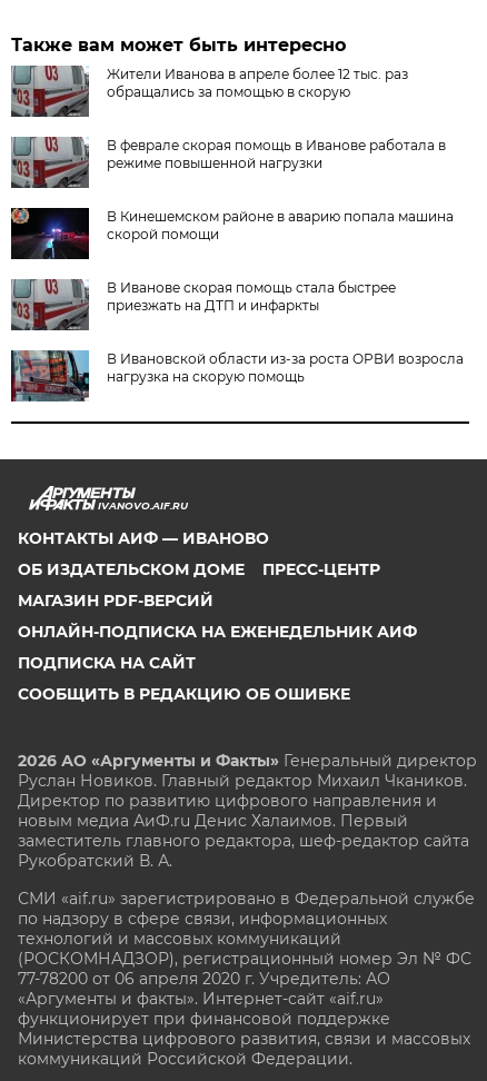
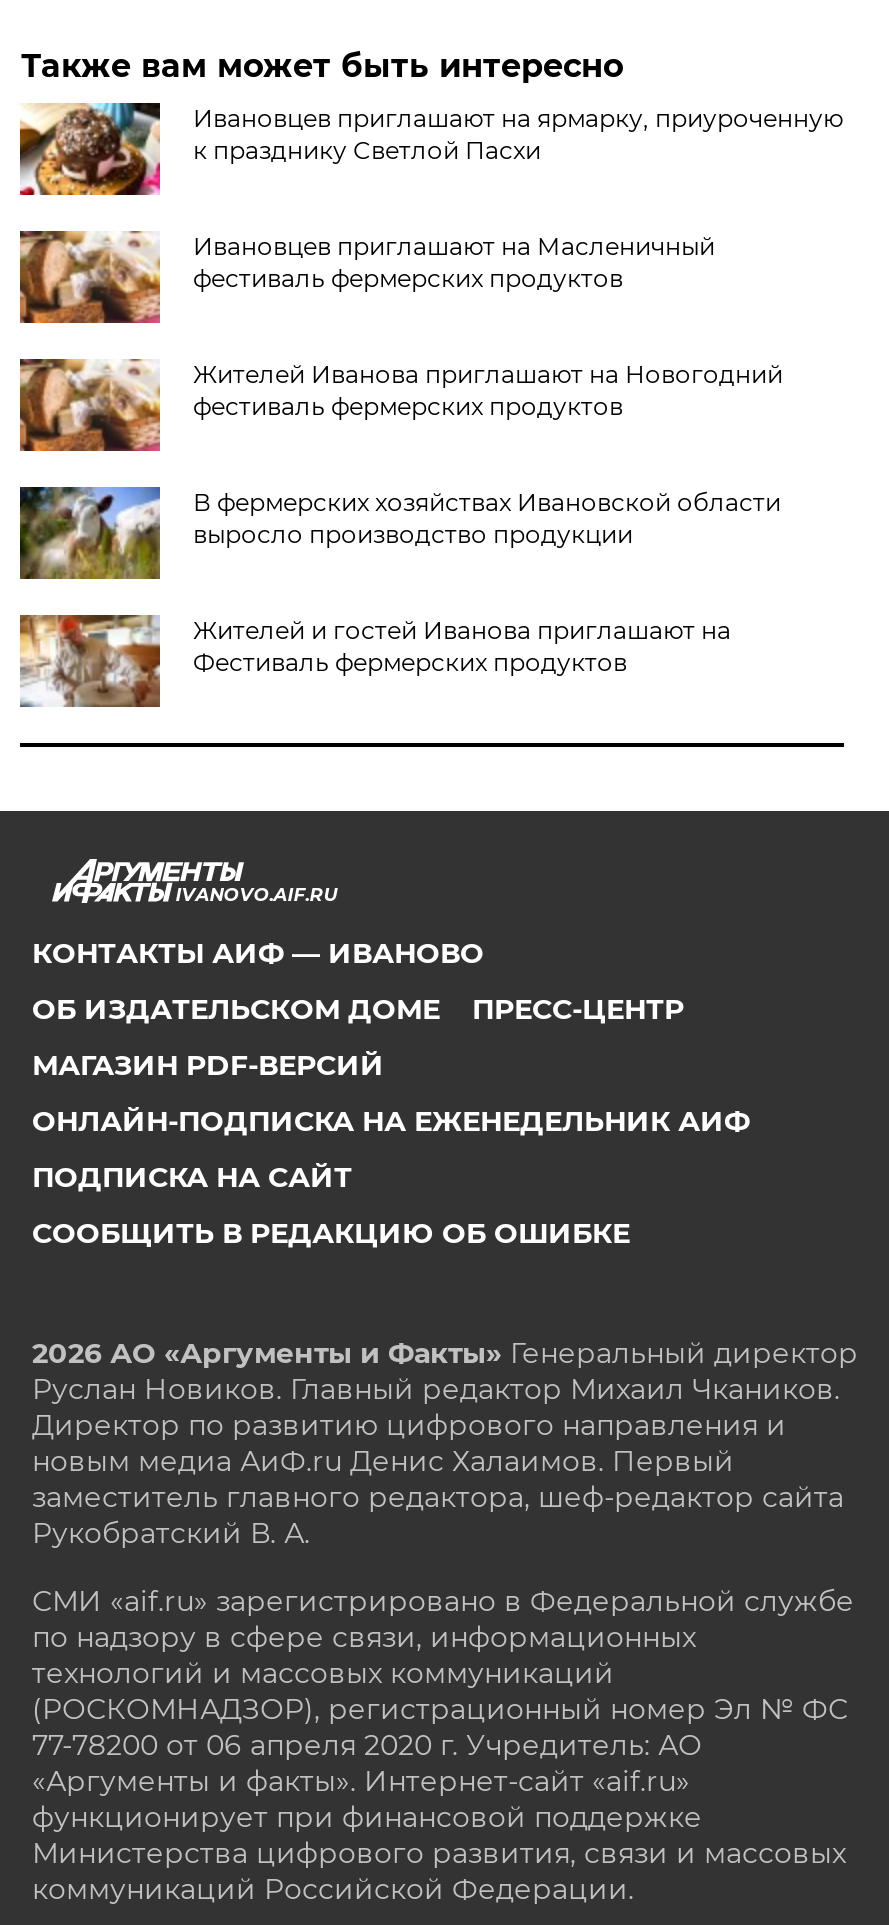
- [image]
- Жители Иванова в апреле более 12 тыс. раз
- обращались за помощью в скорую
+ [image]
+ Ивановцев приглашают на ярмарку, приуроченную
+ к празднику Светлой Пасхи

- [image]
- В феврале скорая помощь в Иванове работала в
- режиме повышенной нагрузки
+ [image]
+ Ивановцев приглашают на Масленичный
+ фестиваль фермерских продуктов

- [image]
- В Кинешемском районе в аварию попала машина
- скорой помощи
+ [image]
+ Жителей Иванова приглашают на Новогодний
+ фестиваль фермерских продуктов

- [image]
- В Иванове скорая помощь стала быстрее
- приезжать на ДТП и инфаркты
+ [image]
+ В фермерских хозяйствах Ивановской области
+ выросло производство продукции

- [image]
- В Ивановской области из-за роста ОРВИ возросла
- нагрузка на скорую помощь
+ [image]
+ Жителей и гостей Иванова приглашают на
+ Фестиваль фермерских продуктов
